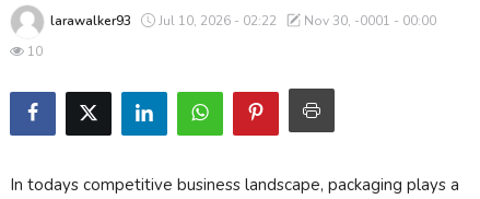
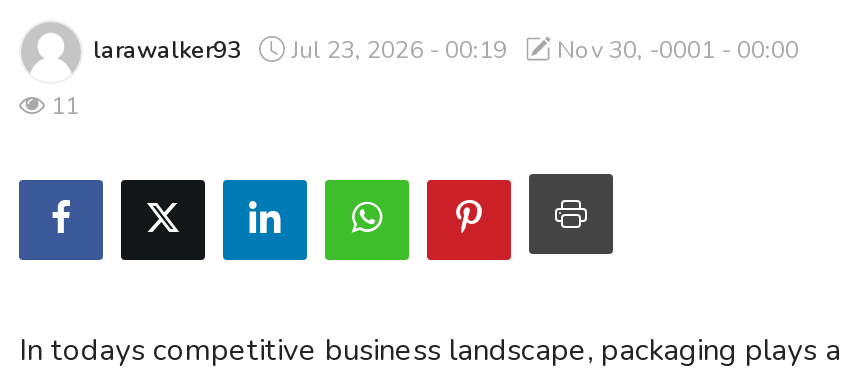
- Jul 10, 2026 - 02:22
+ Jul 23, 2026 - 00:19

- 10
+ 11
